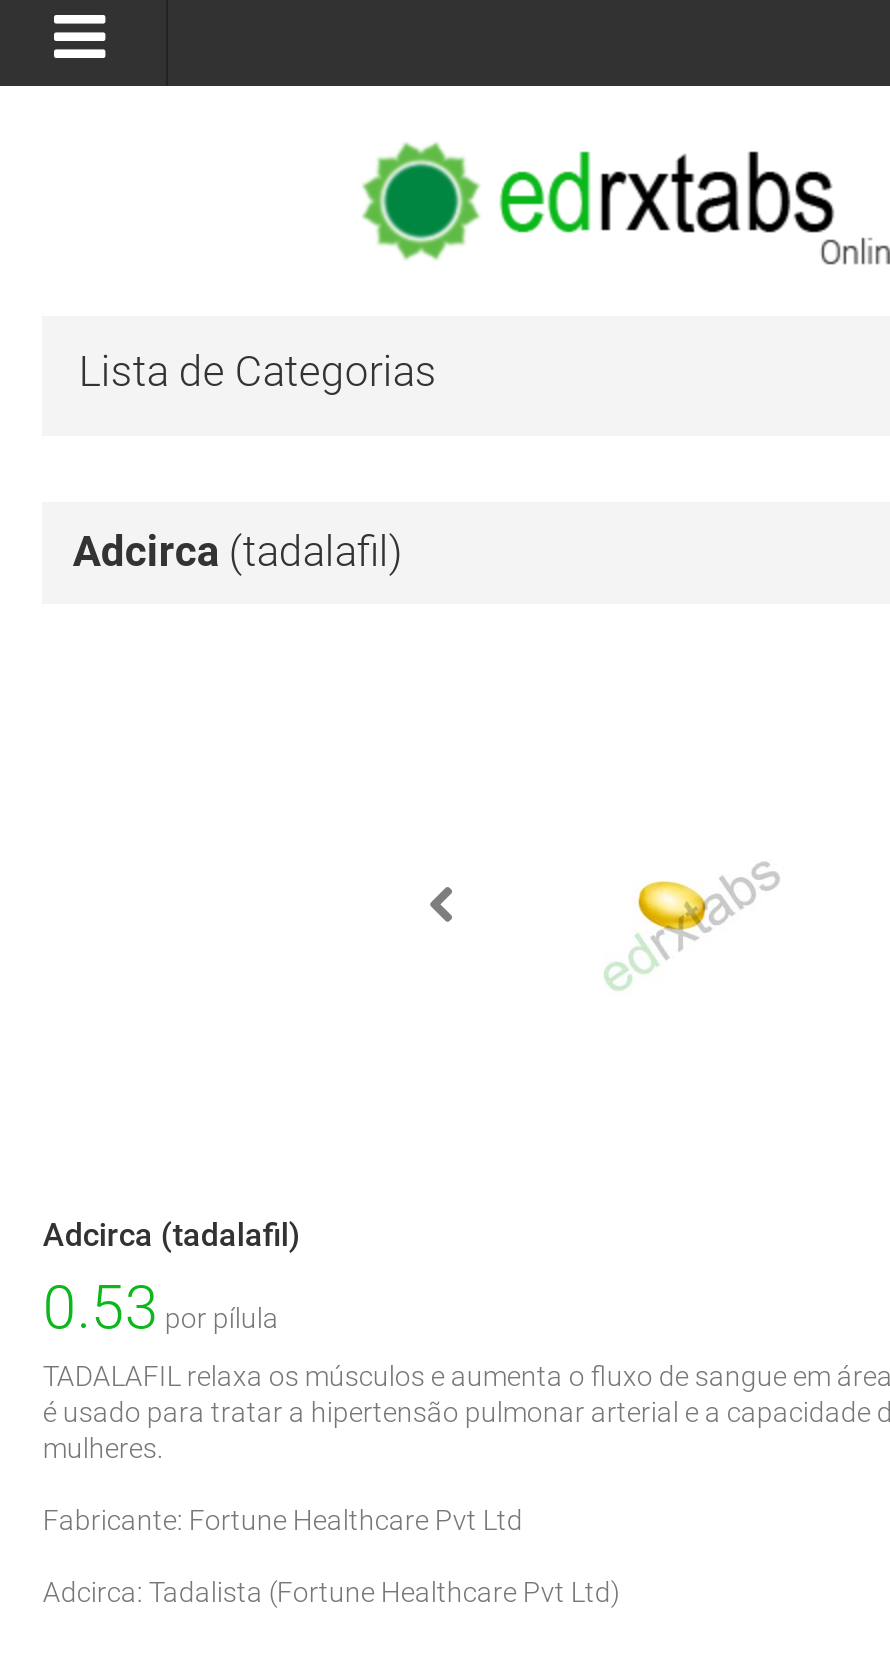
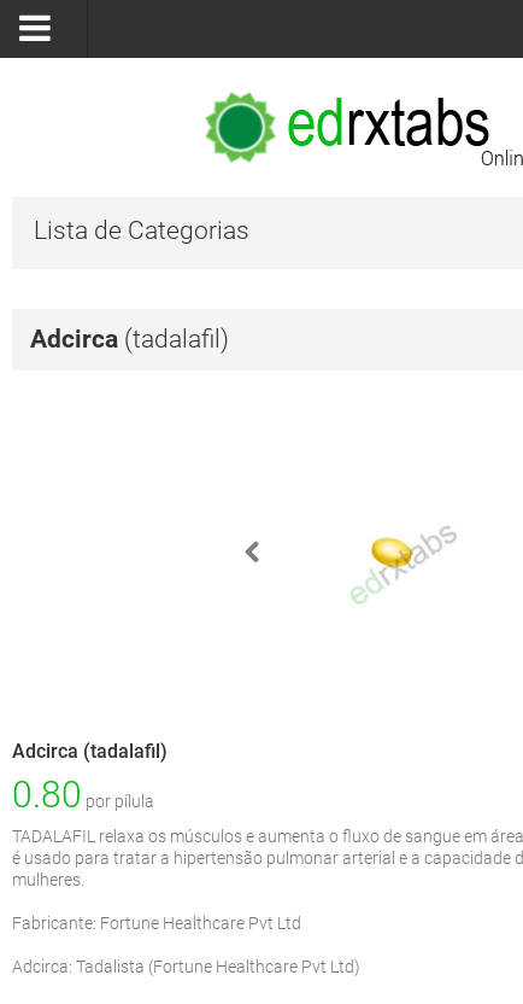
- 0.53 por pílula
+ 0.80 por pílula
